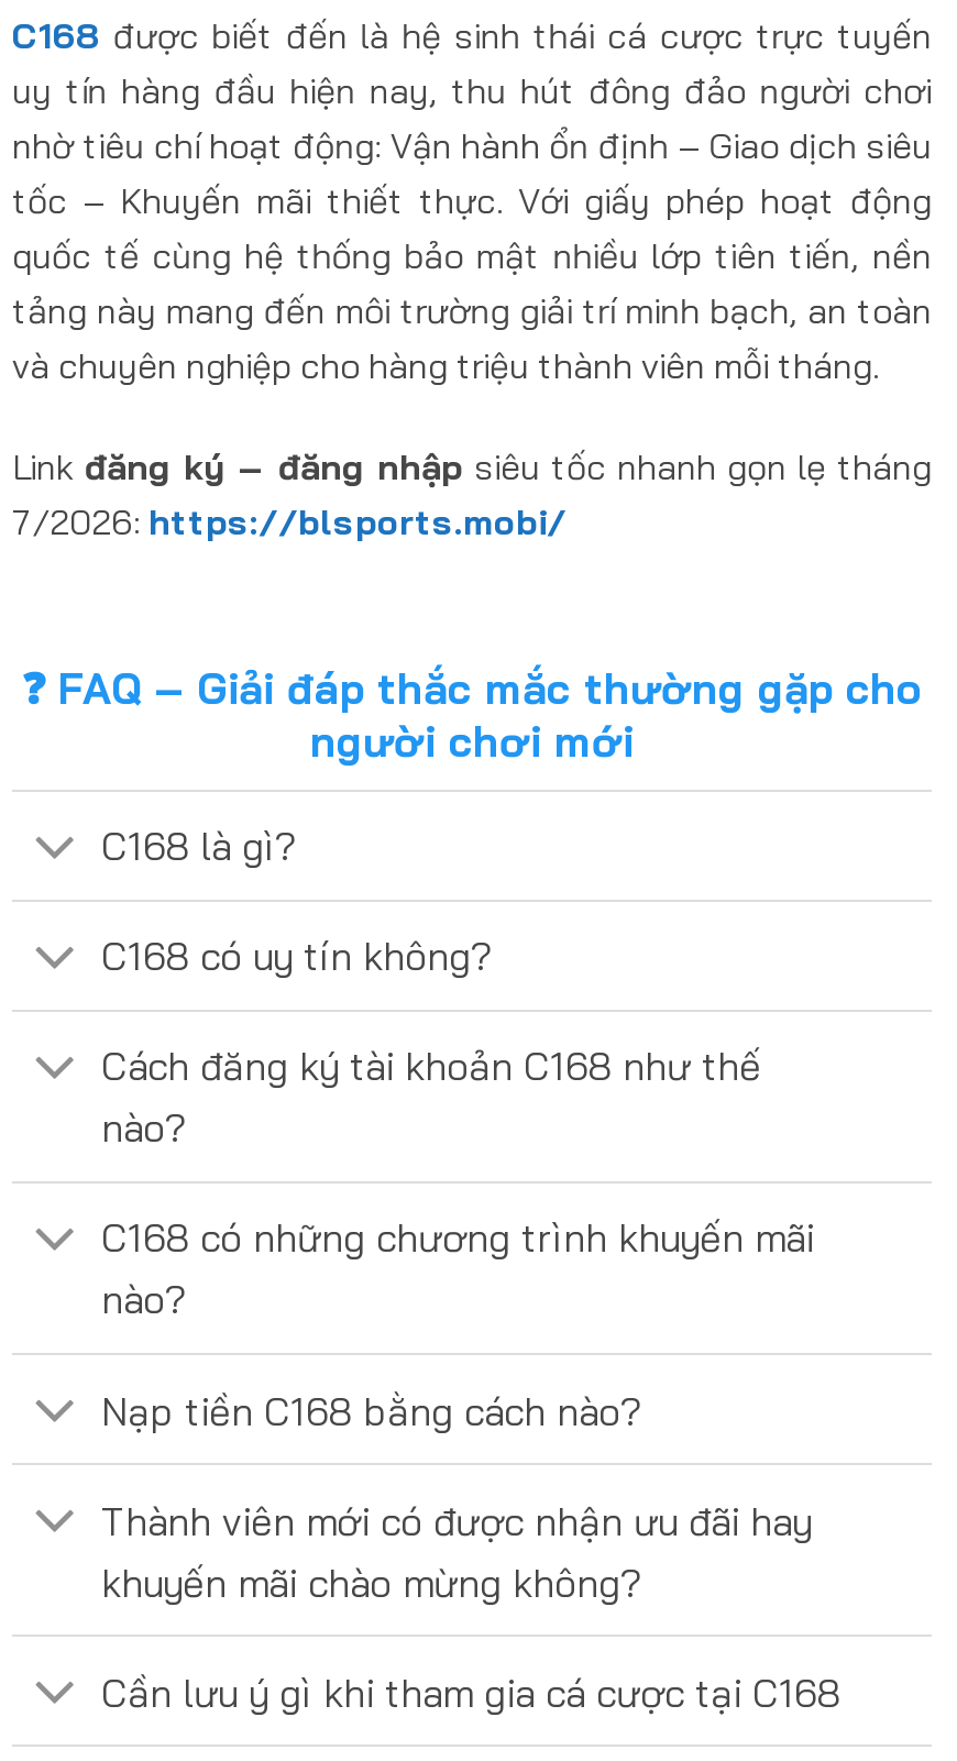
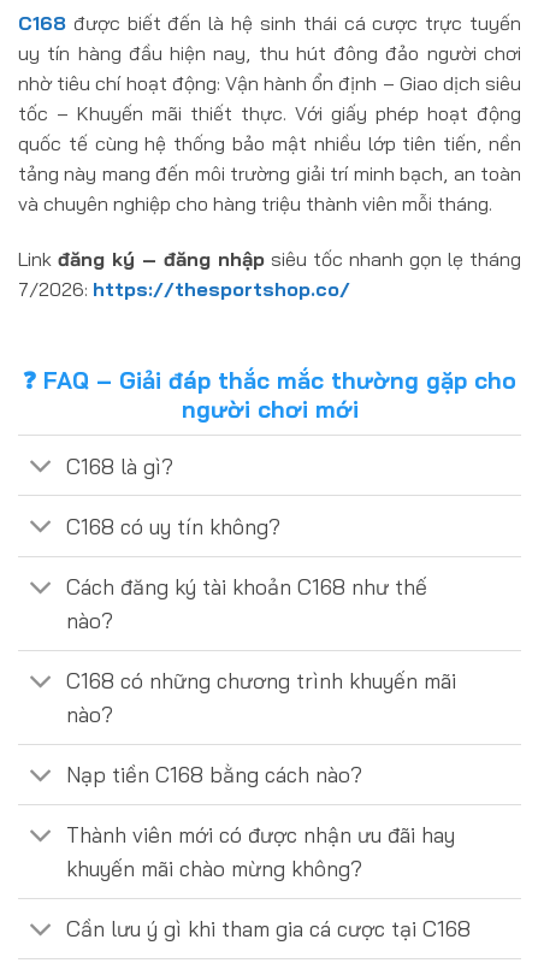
- 7/2026: https://blsports.mobi/
+ 7/2026: https://thesportshop.co/
